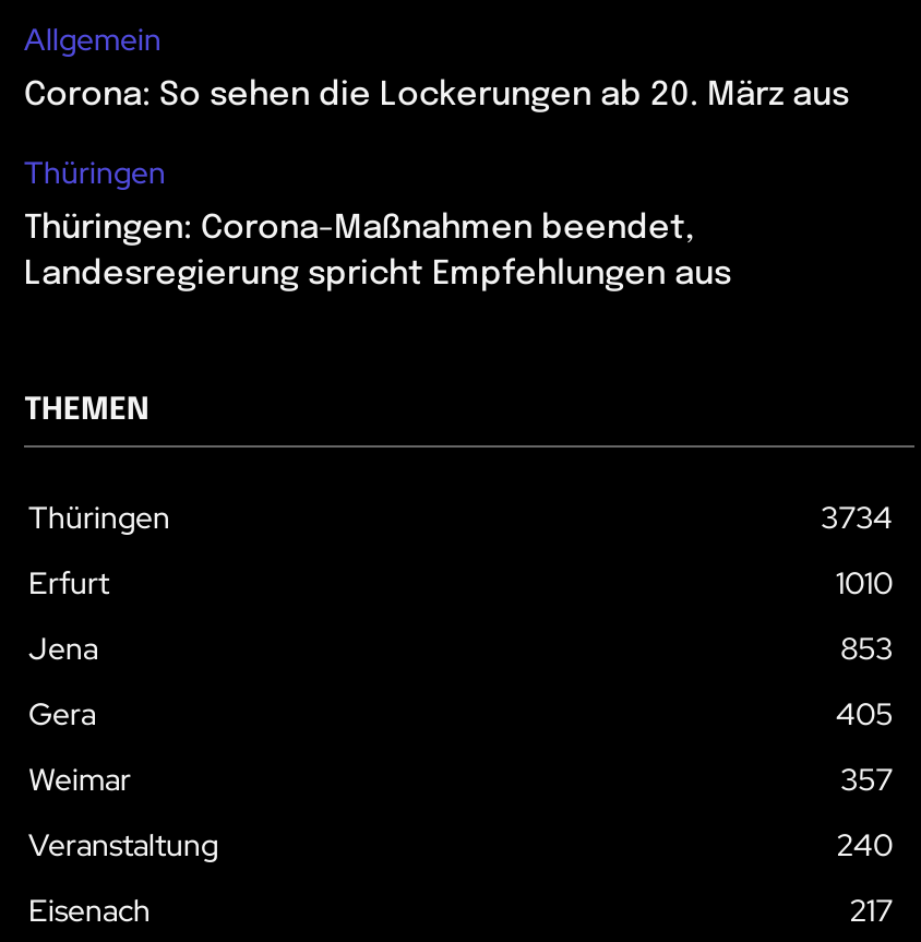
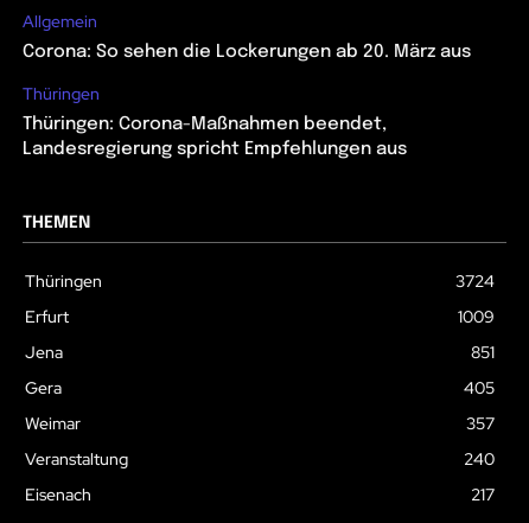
- 3734
+ 3724

- 1010
+ 1009

- 853
+ 851
